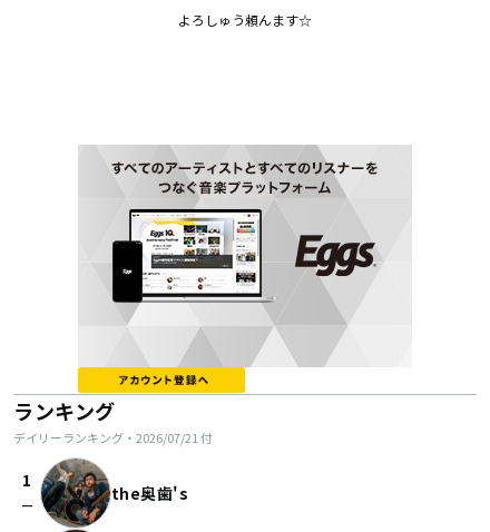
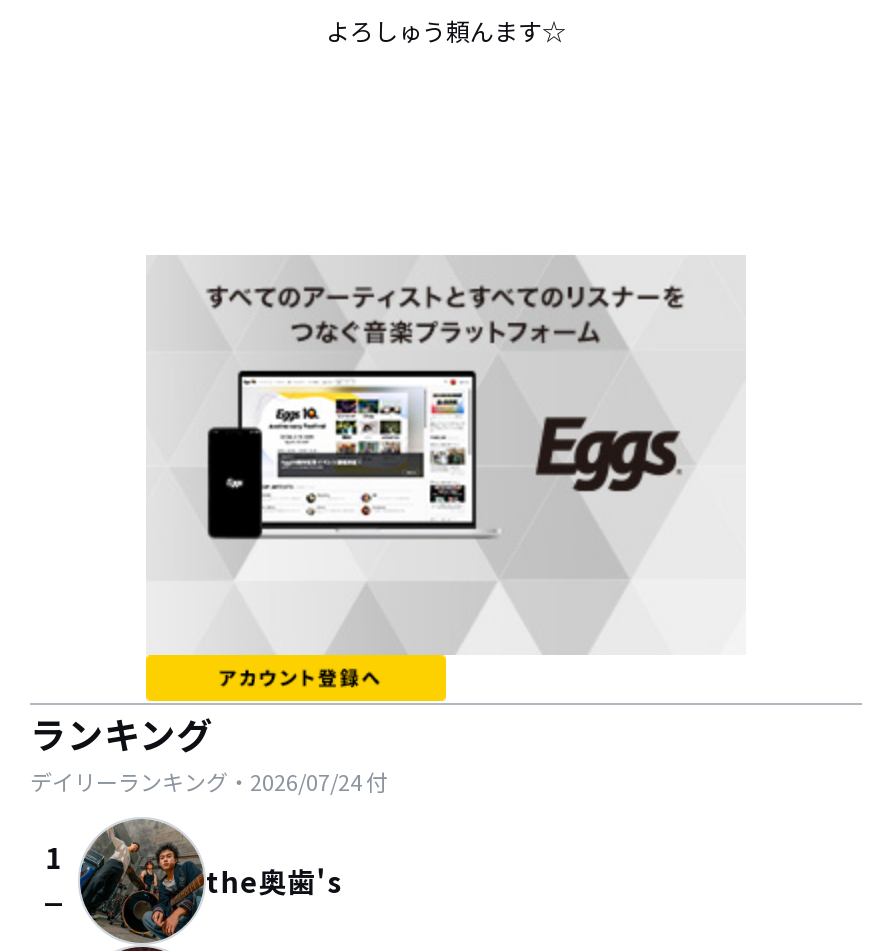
- デイリーランキング・2026/07/21付
+ デイリーランキング・2026/07/24付
